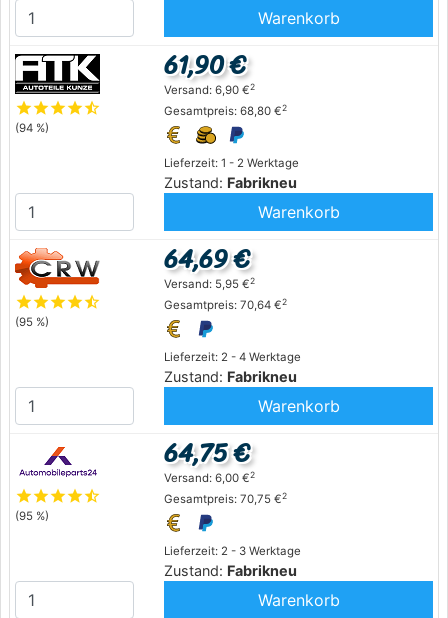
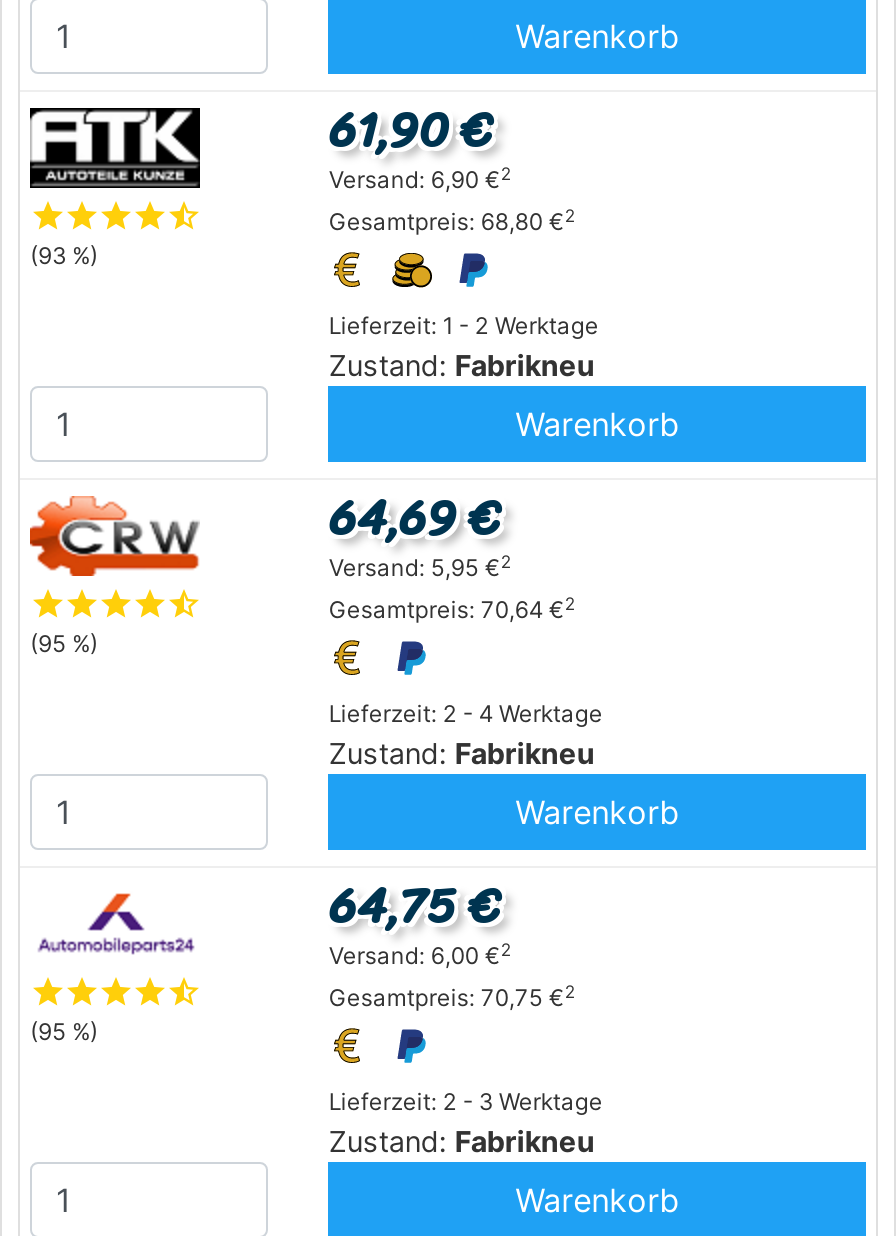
- (94 %)
+ (93 %)
